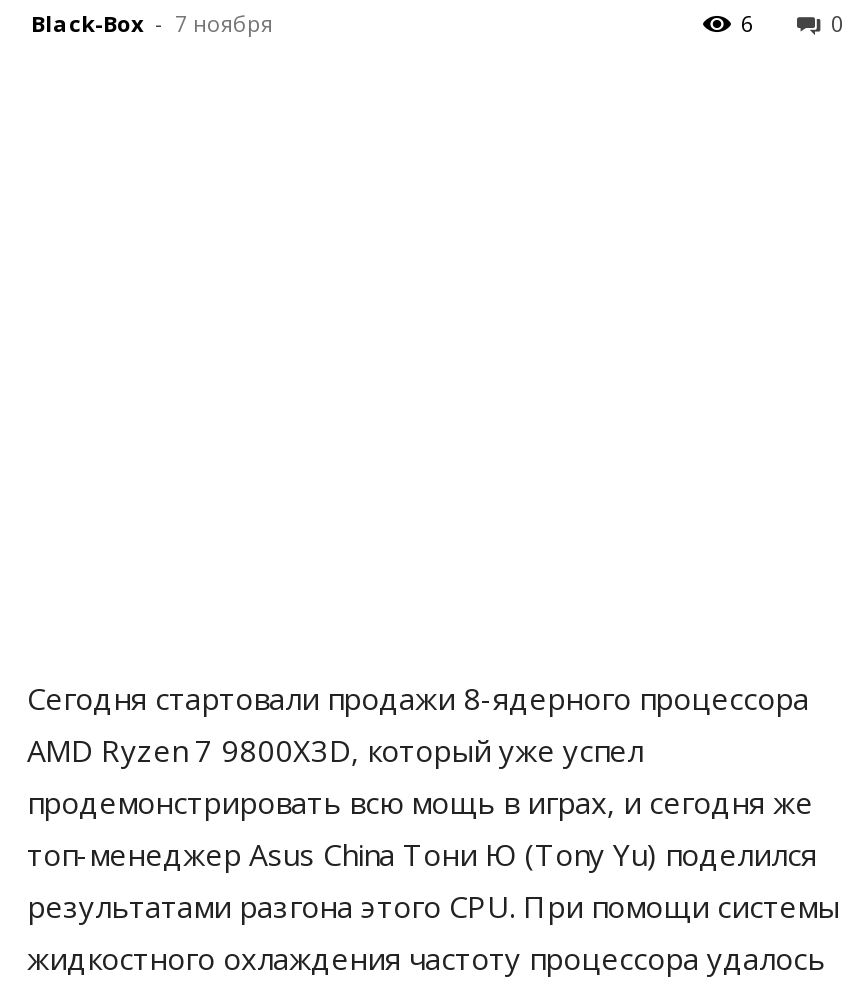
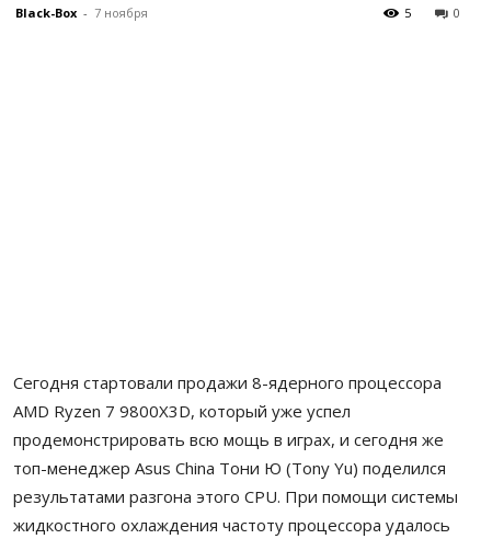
- 6
+ 5
